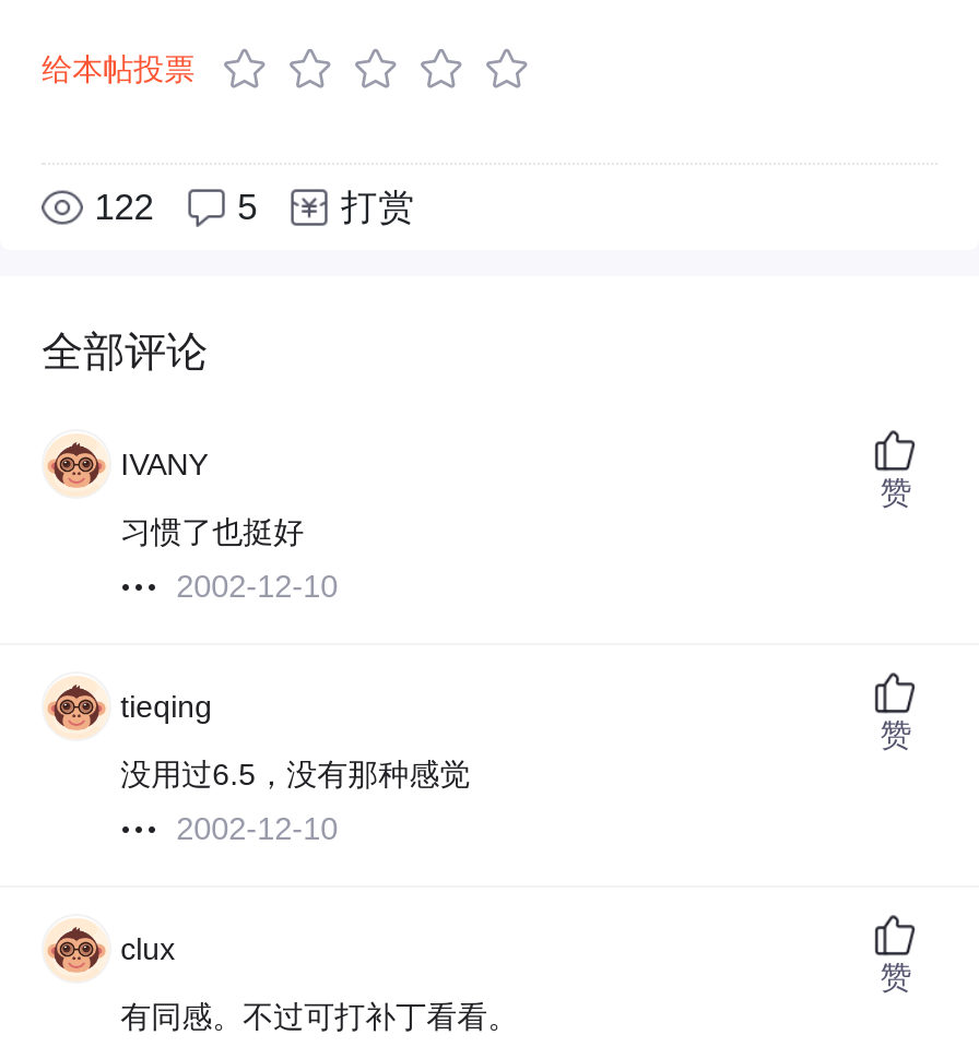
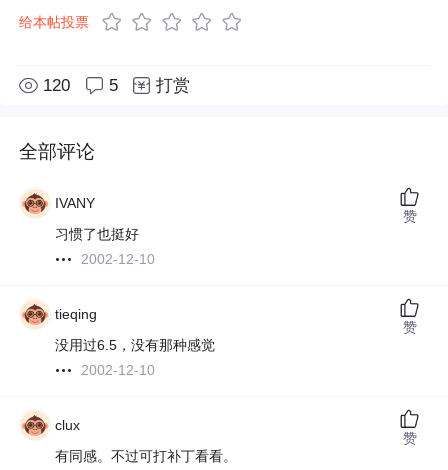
- 122
+ 120
